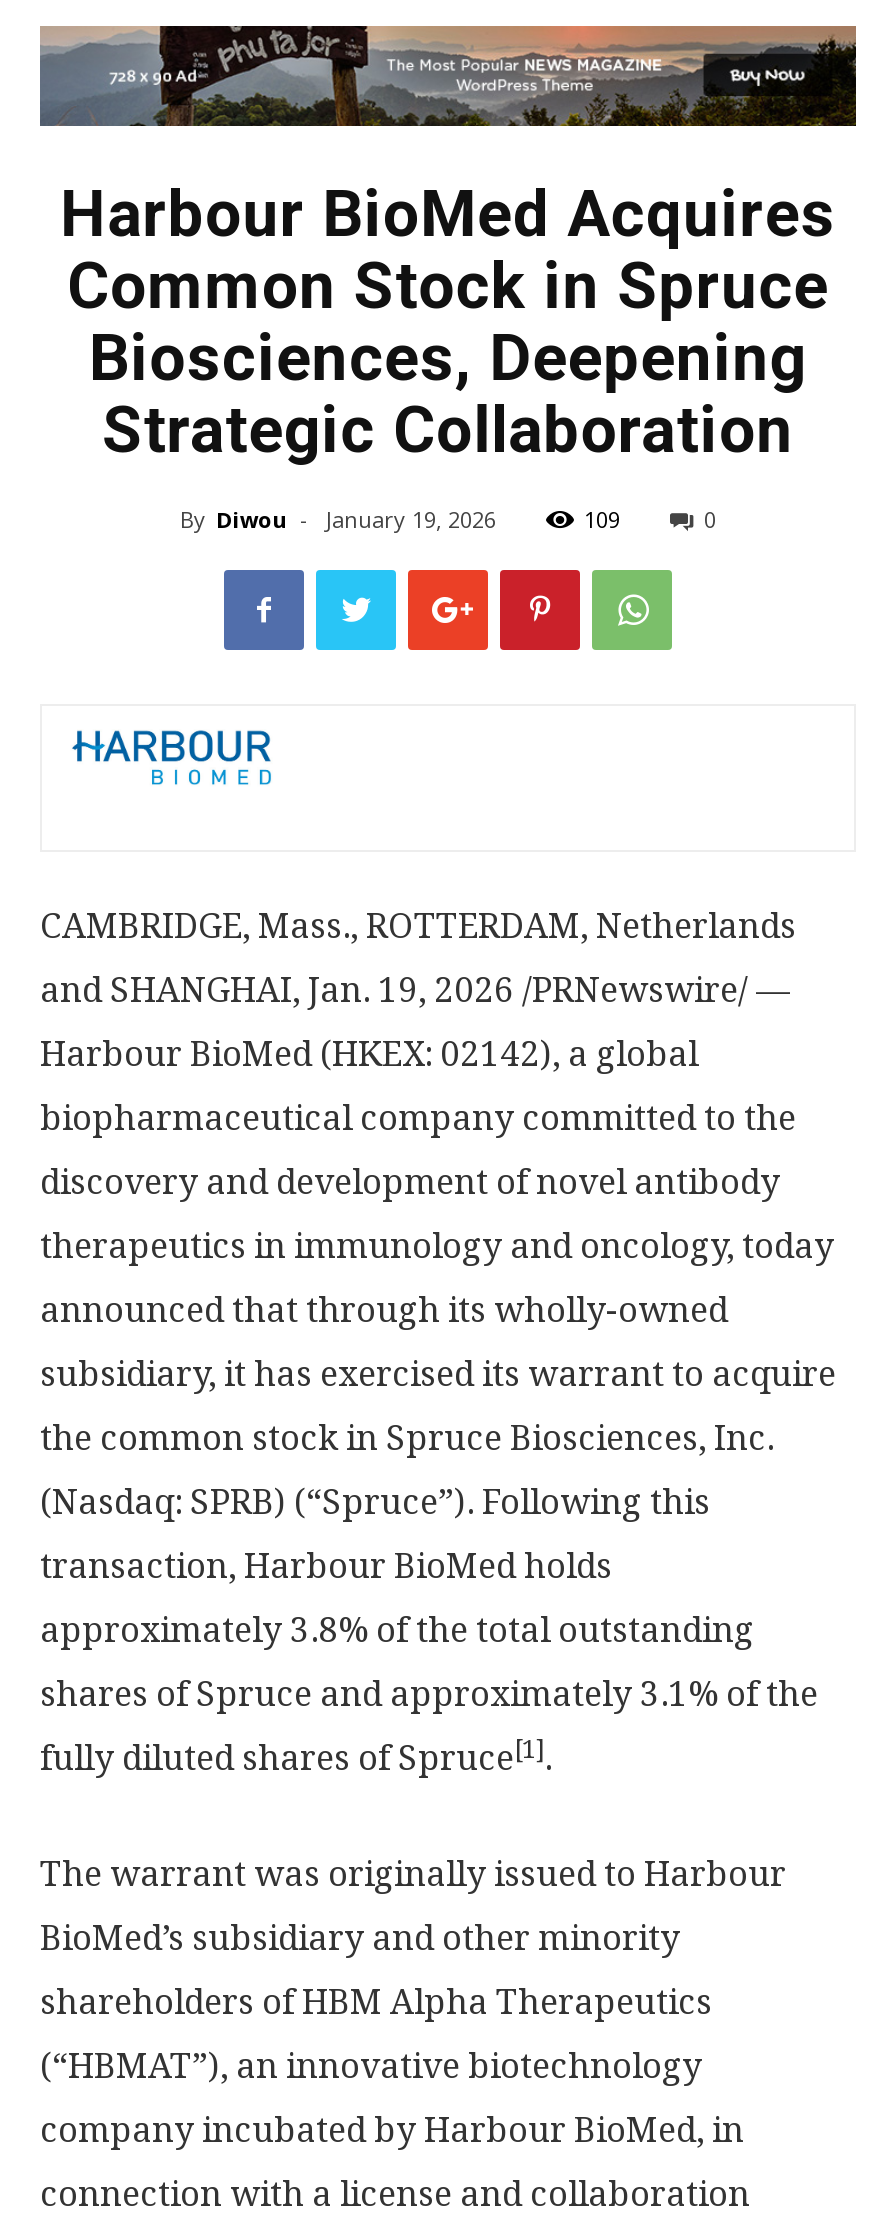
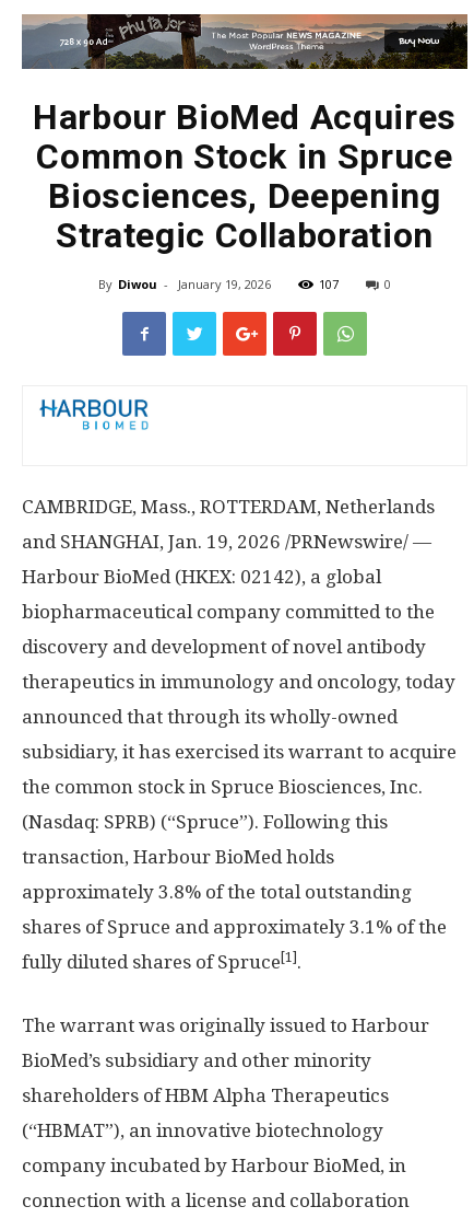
- 109
+ 107
